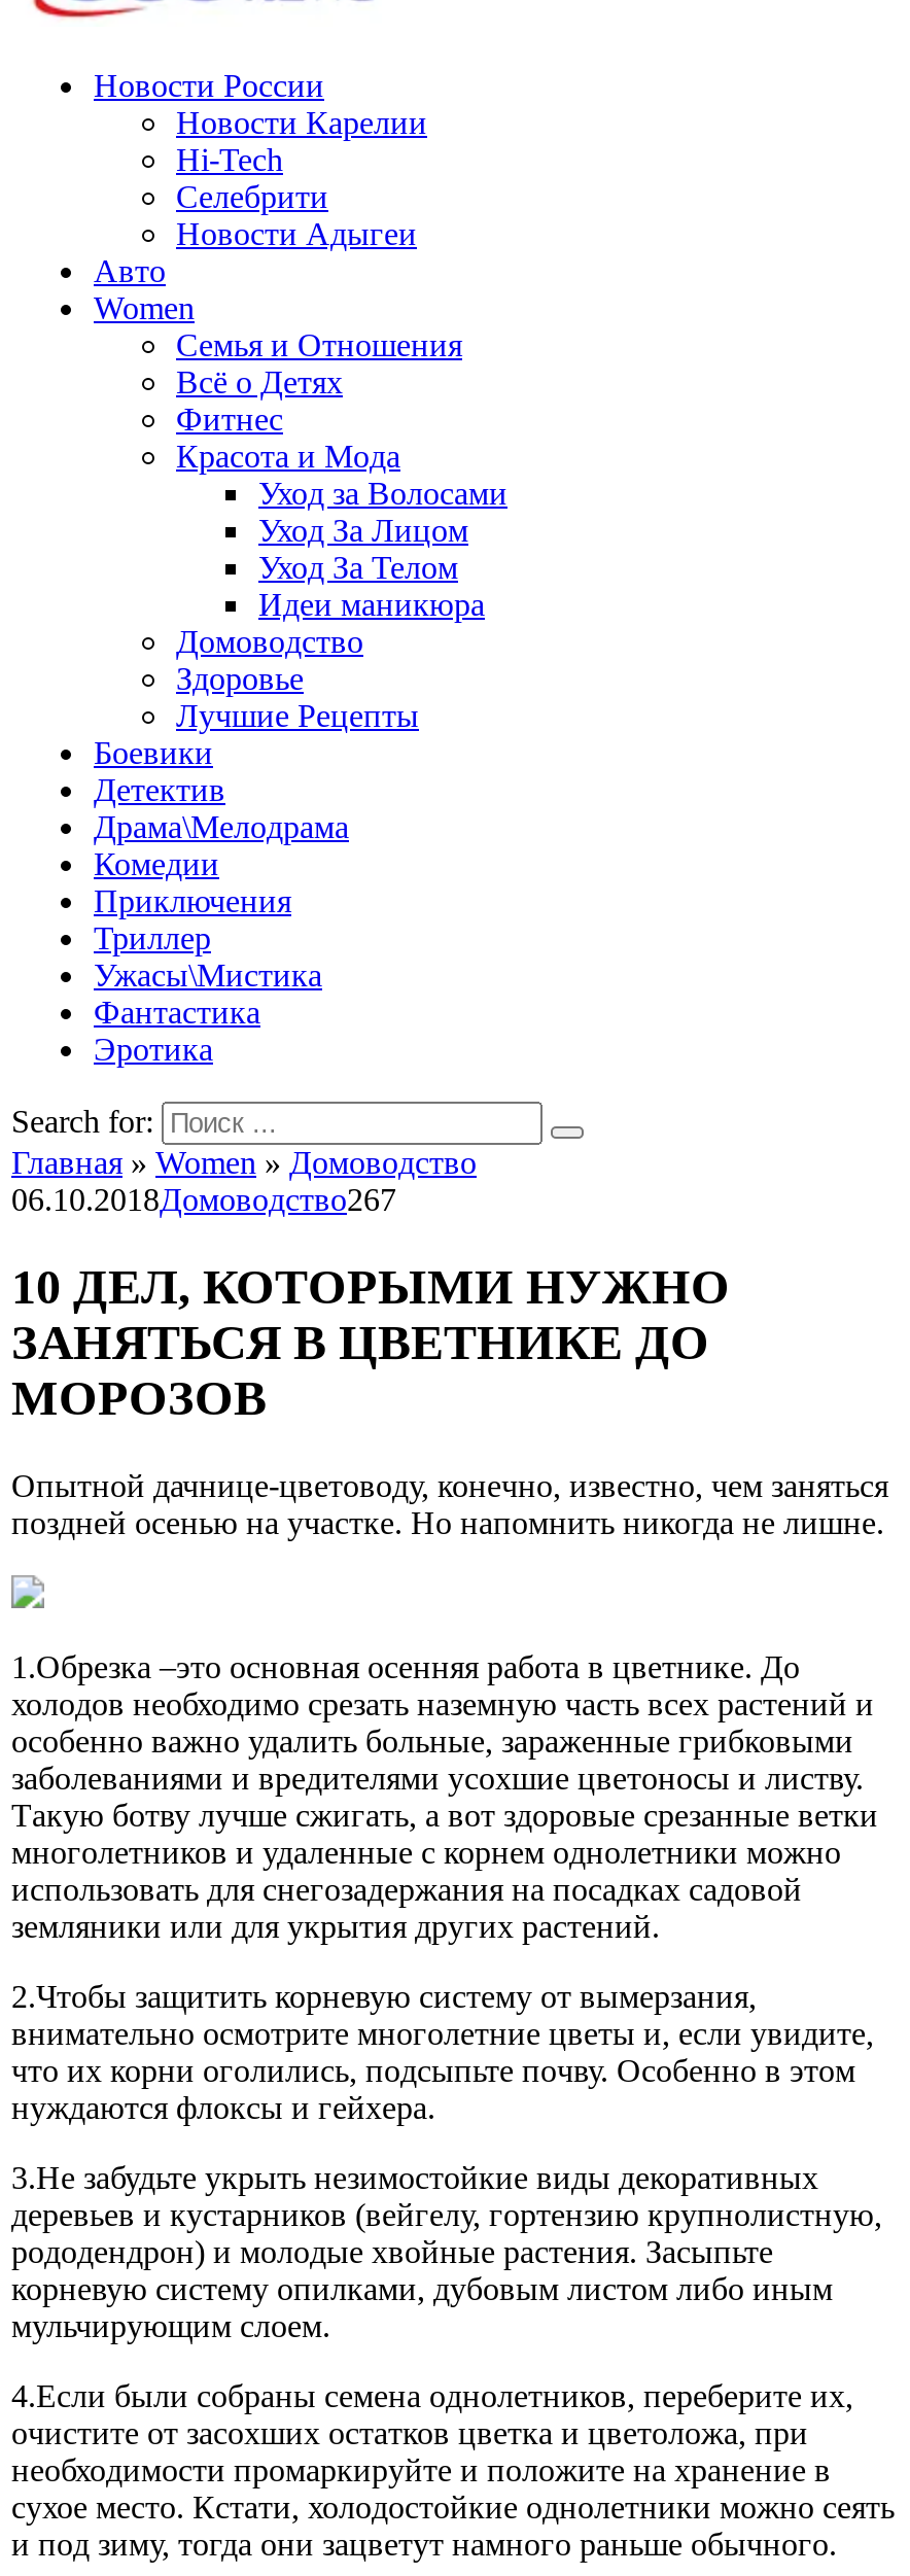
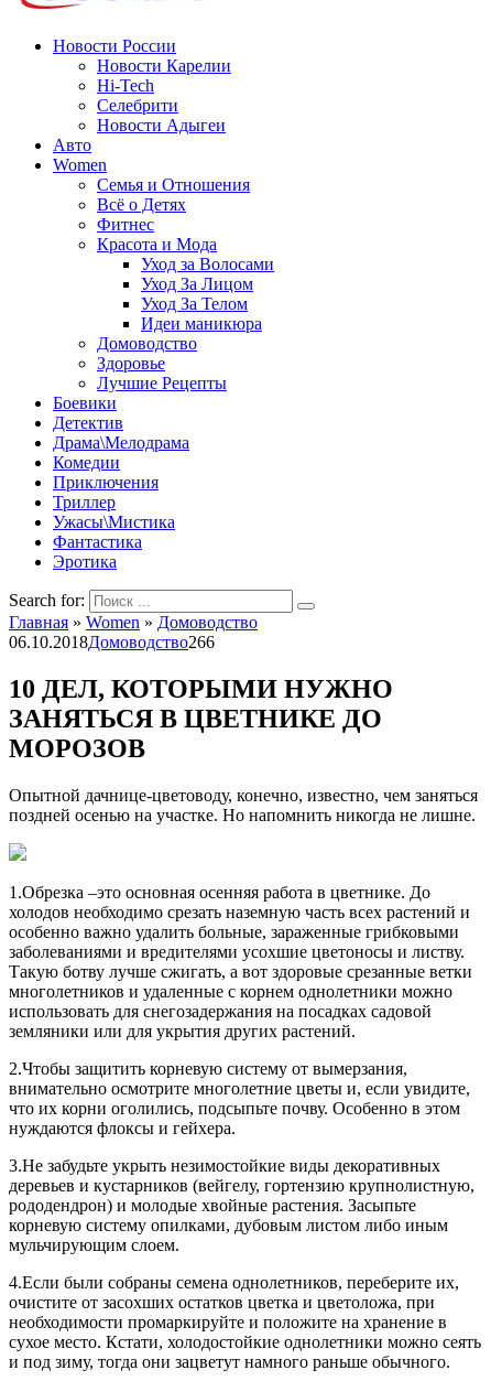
- 06.10.2018Домоводство267
+ 06.10.2018Домоводство266
